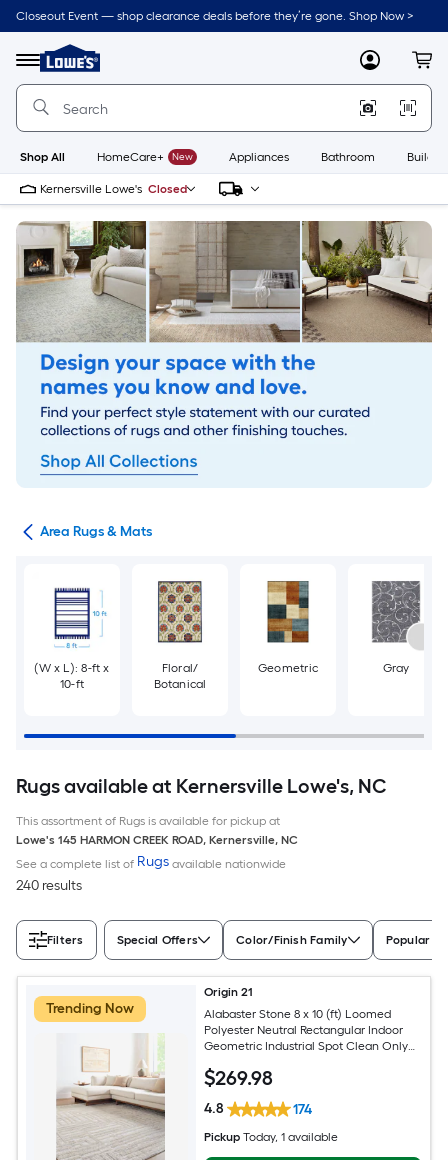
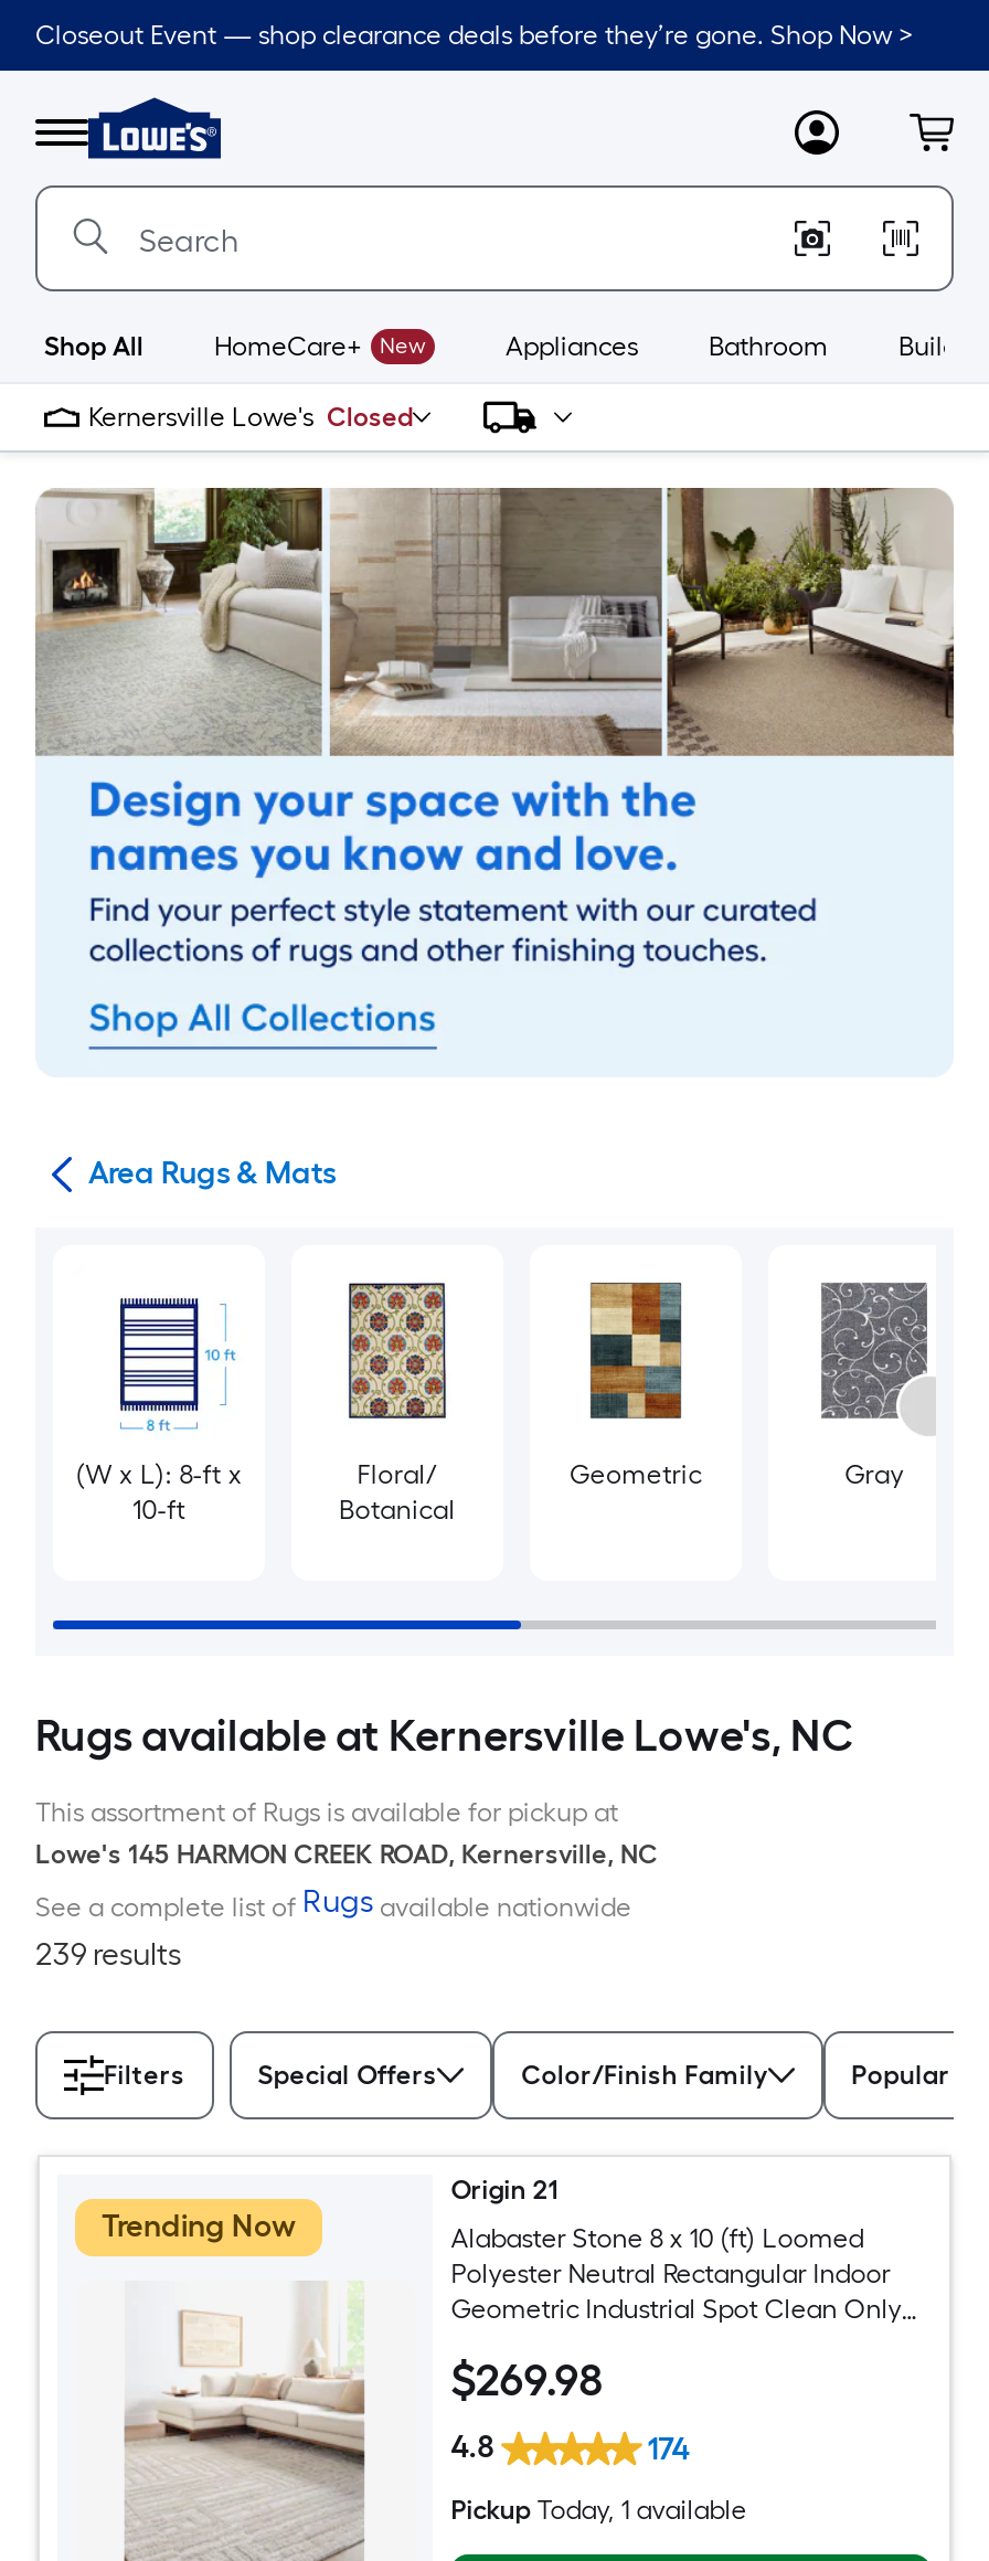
- 240 results
+ 239 results
